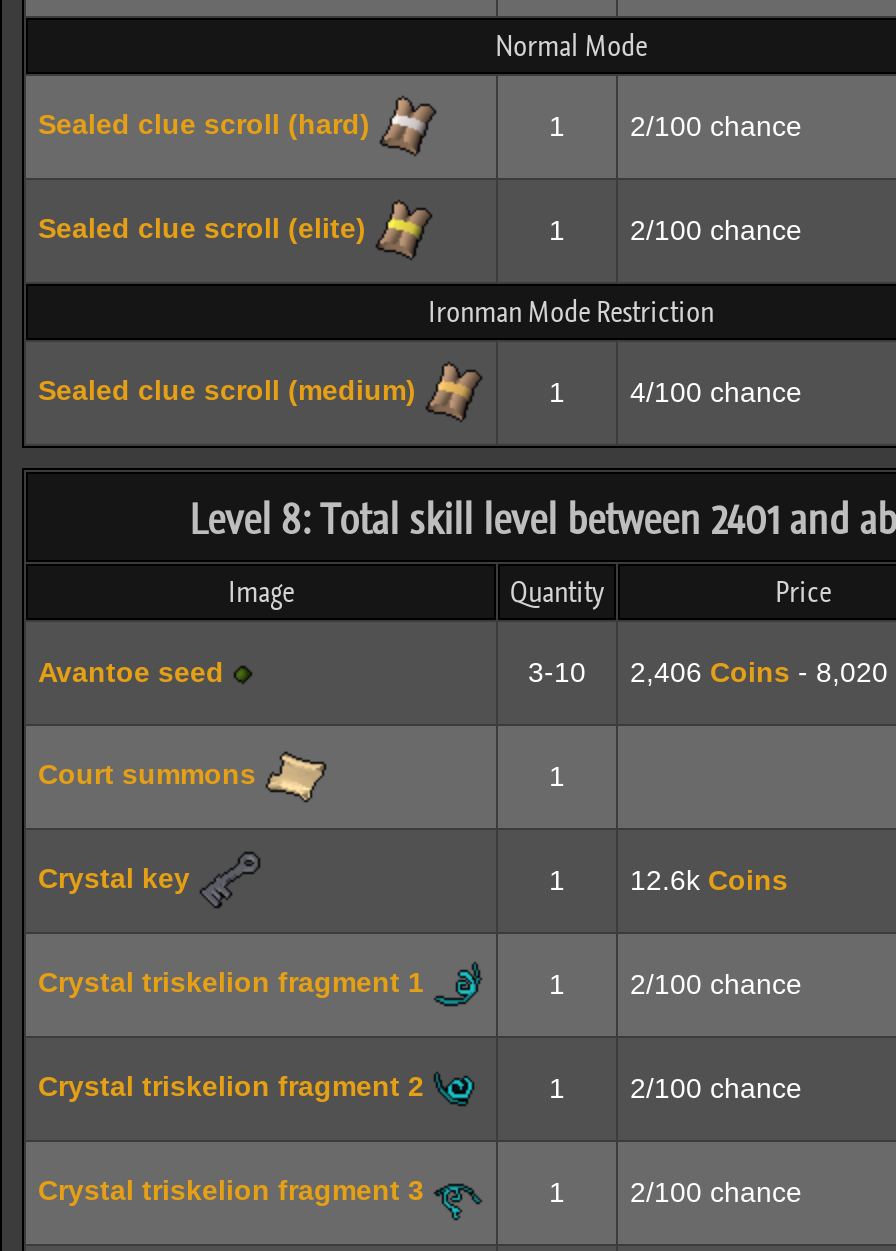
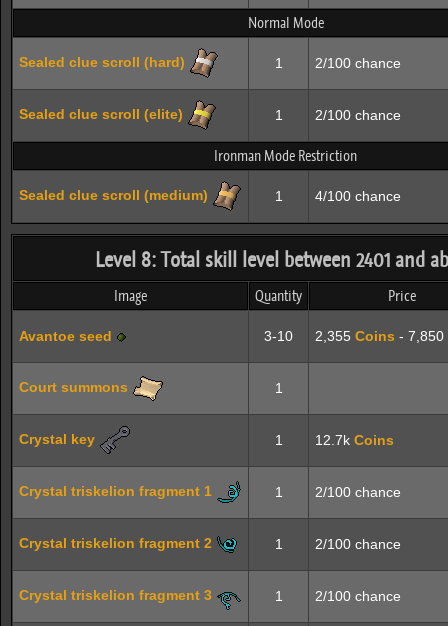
- 3-10 2,406 Coins - 8,020
+ 3-10 2,355 Coins - 7,850

- 12.6k Coins
+ 12.7k Coins
